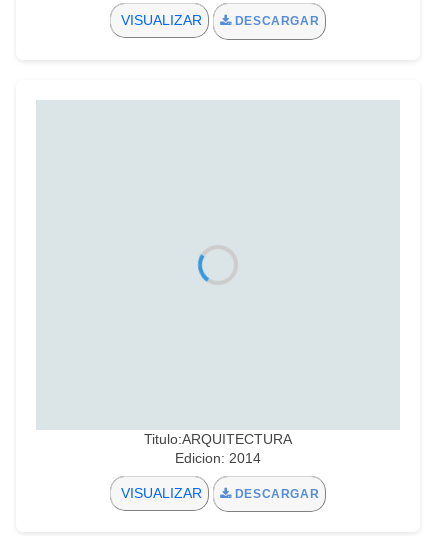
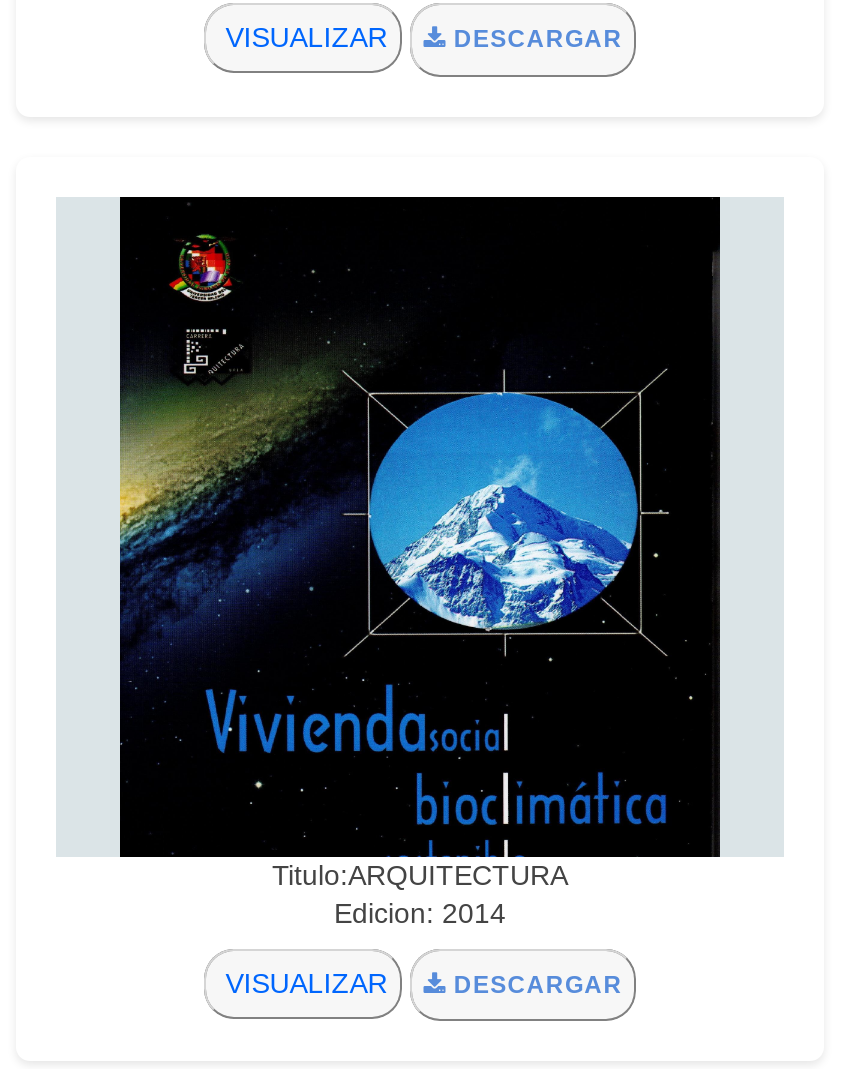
+ [image]
